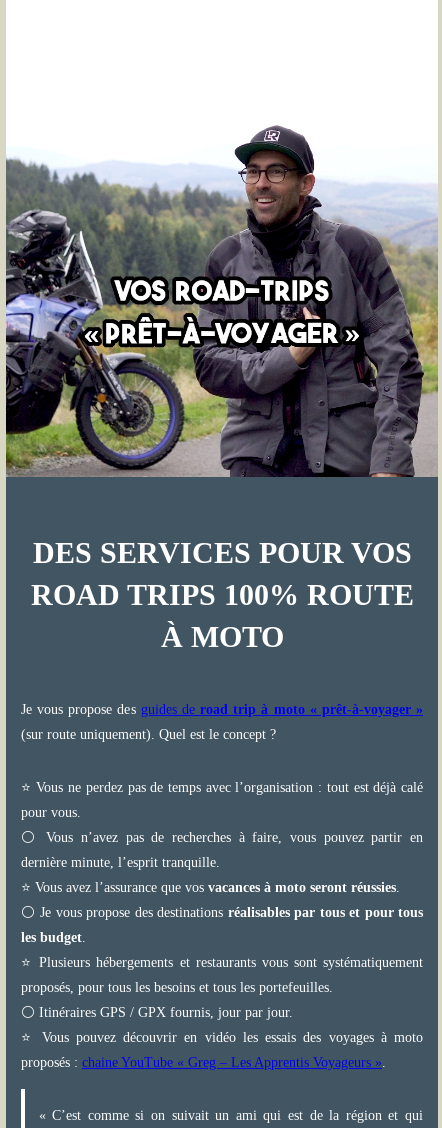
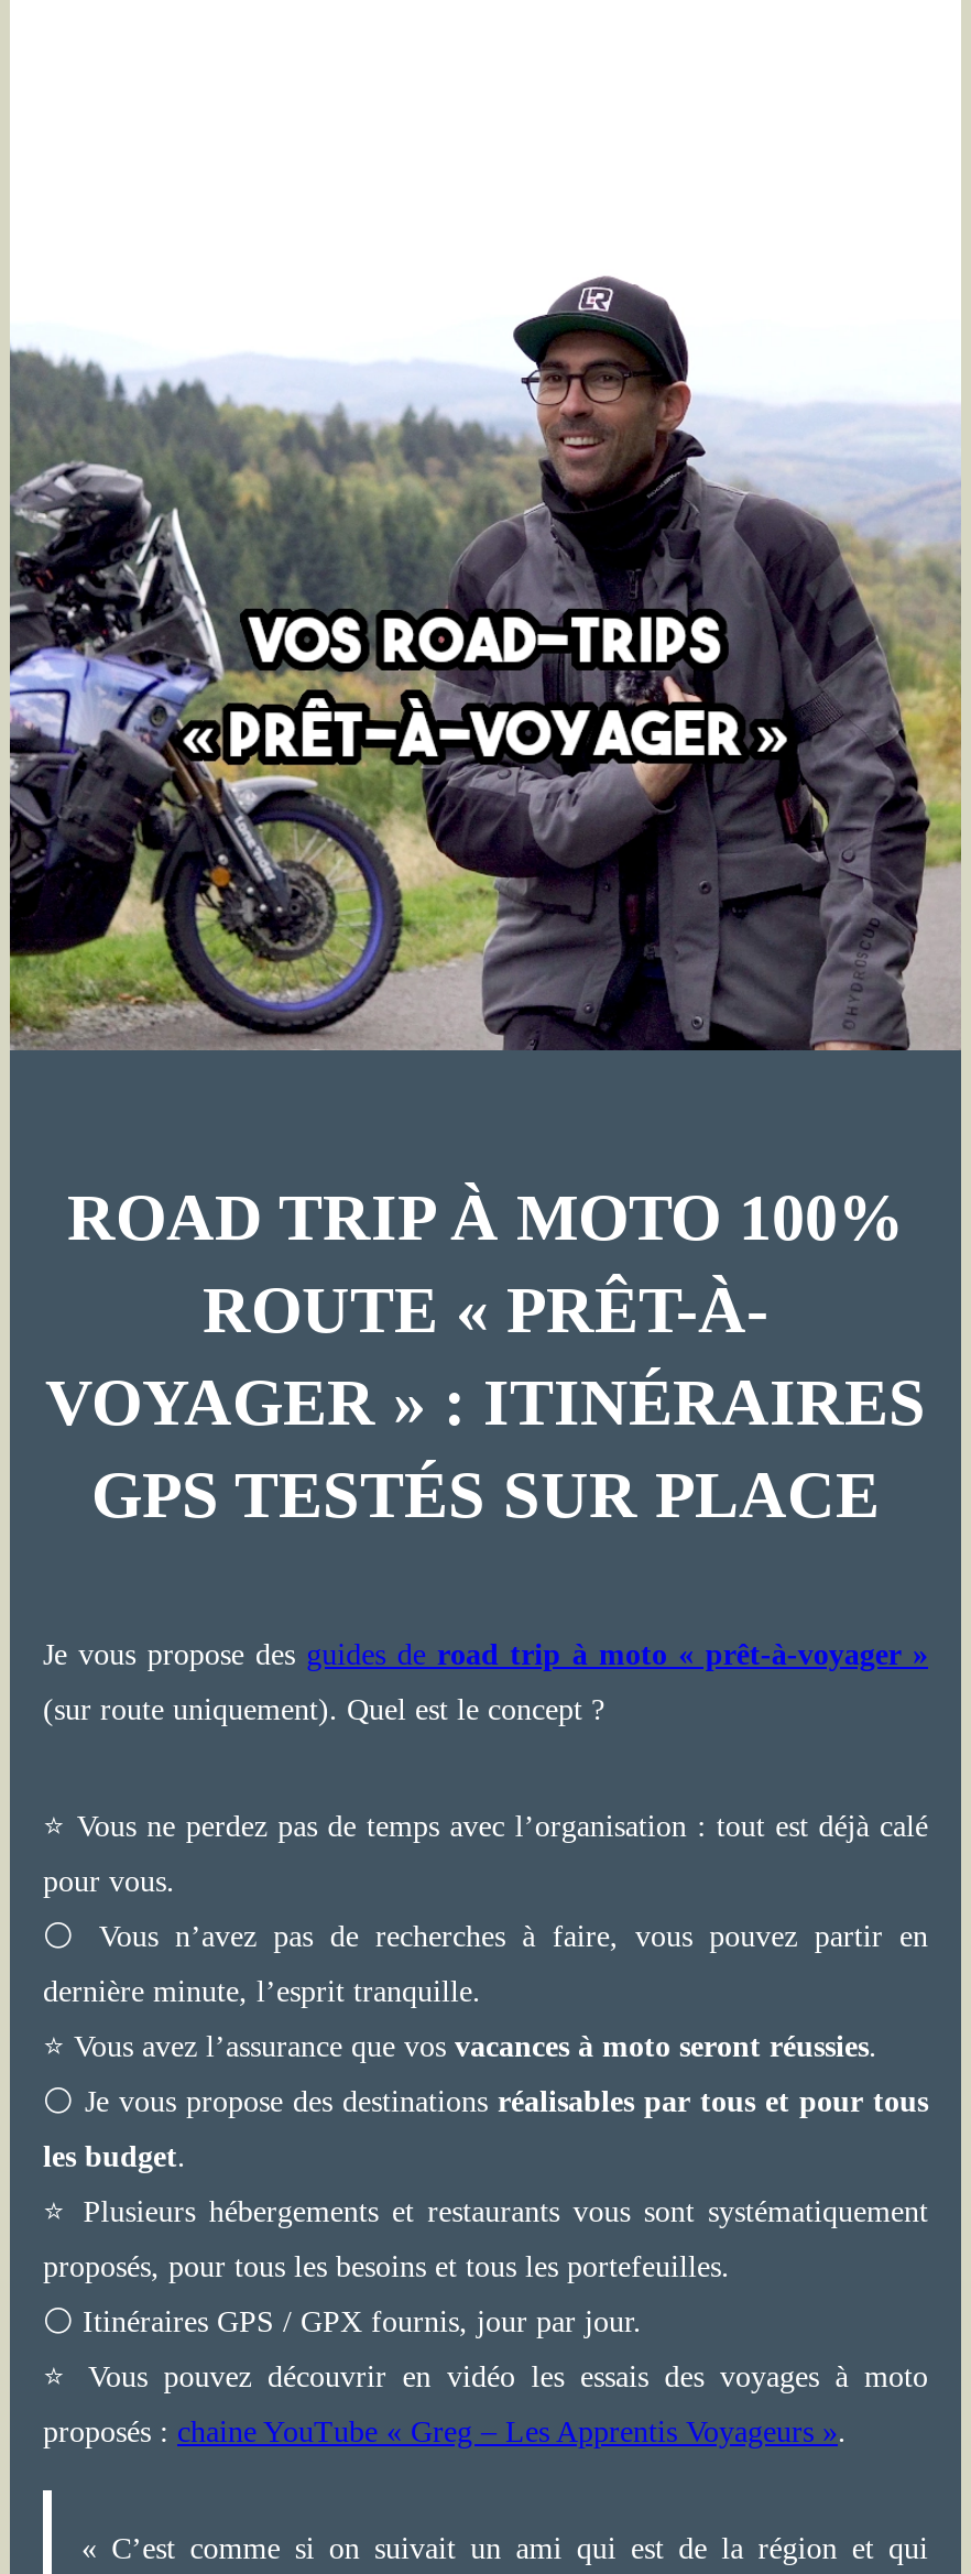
- DES SERVICES POUR VOS
- ROAD TRIPS 100% ROUTE
- À MOTO
+ ROAD TRIP À MOTO 100%
+ ROUTE « PRÊT-À-
+ VOYAGER » : ITINÉRAIRES
+ GPS TESTÉS SUR PLACE
